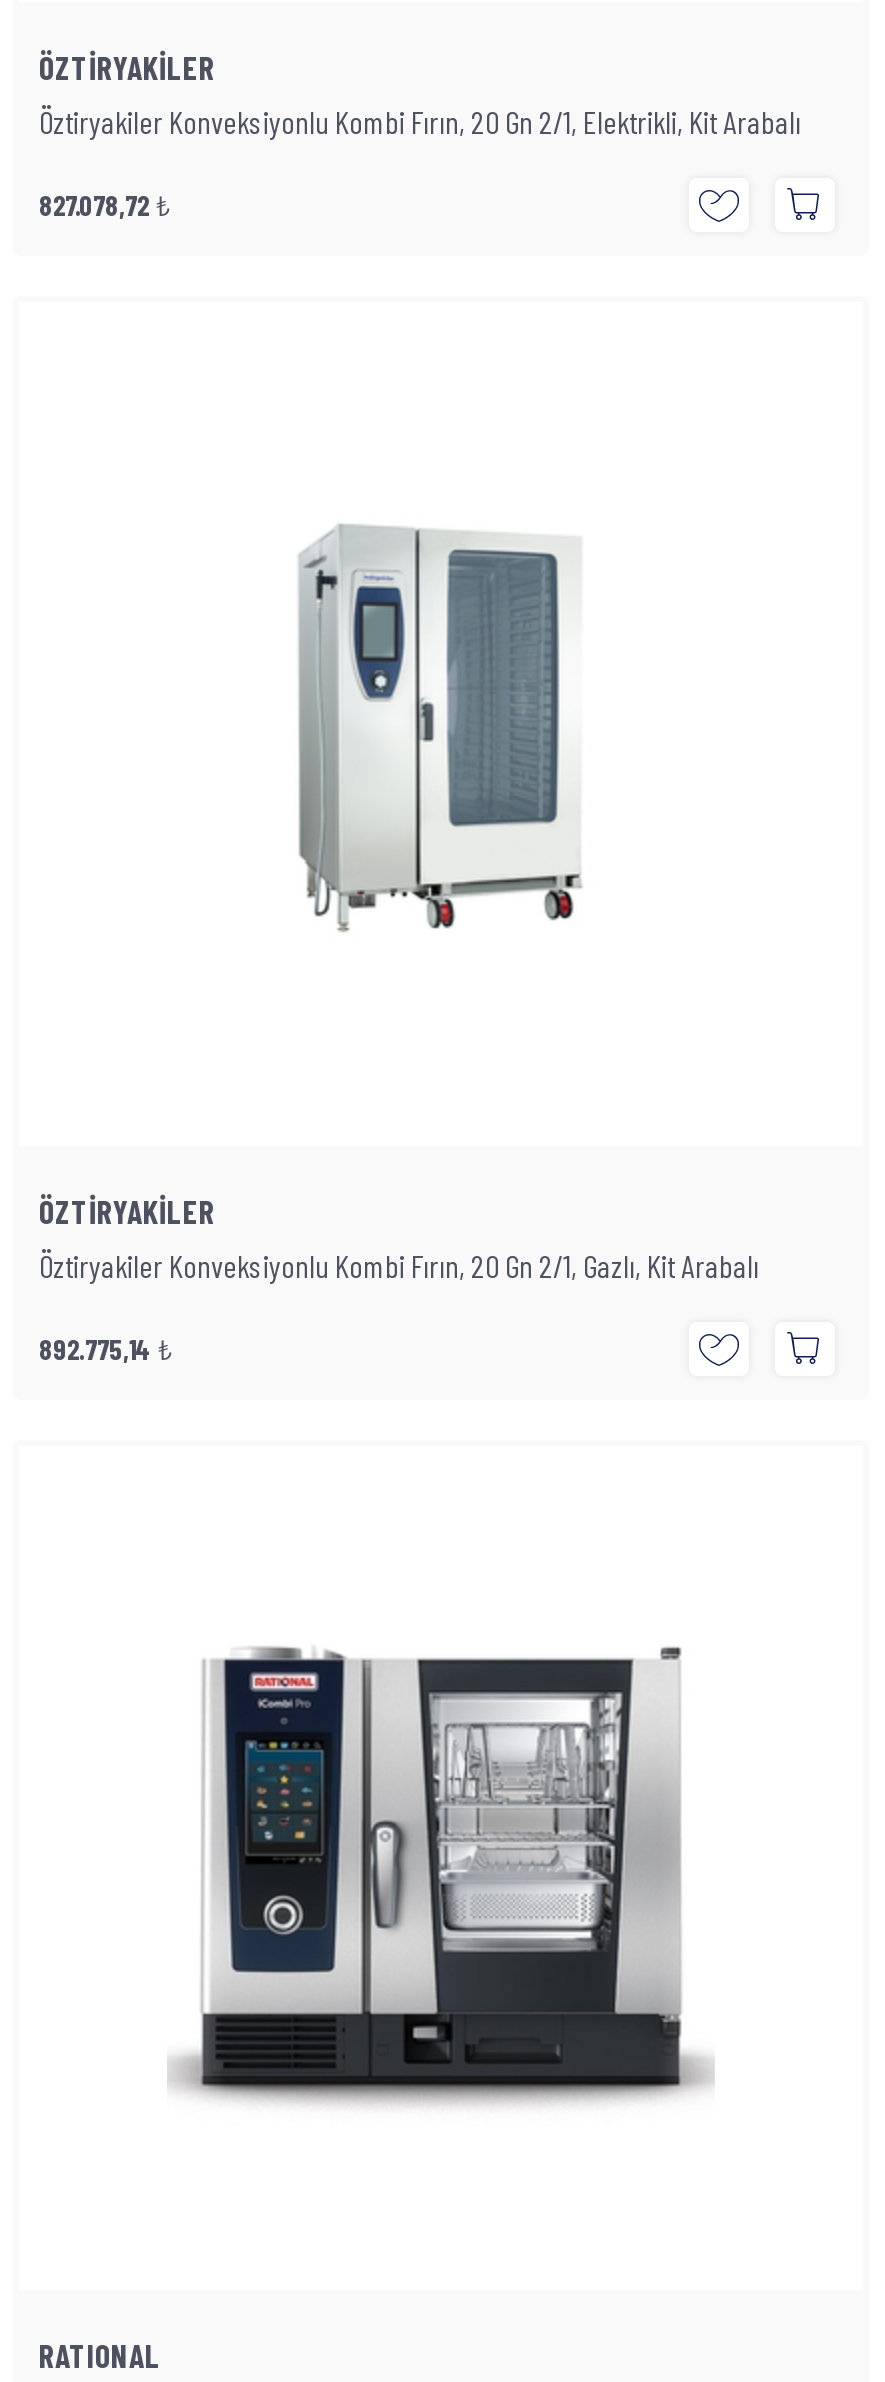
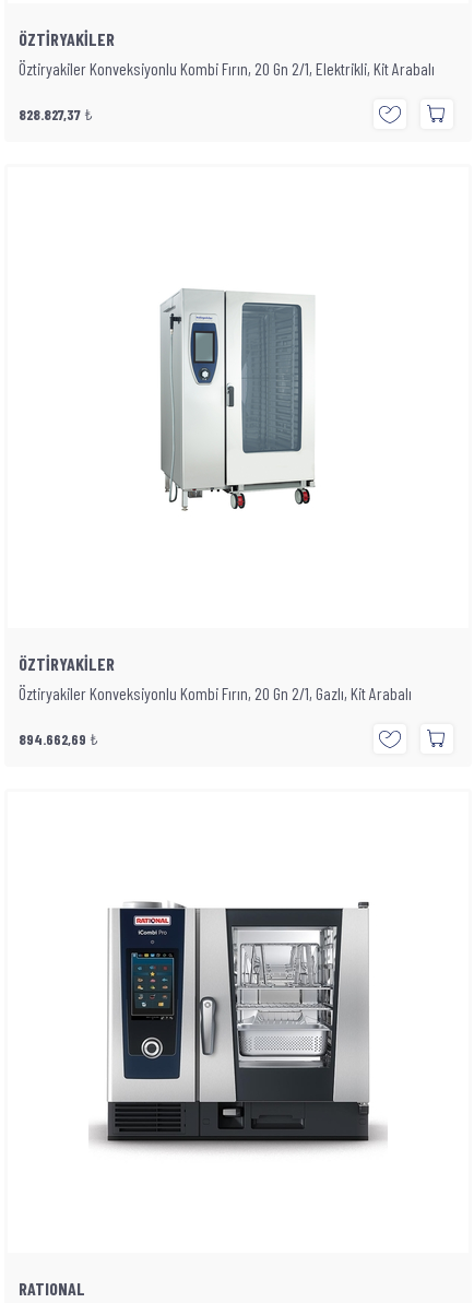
- 827.078,72 ₺
+ 828.827,37 ₺

- 892.775,14 ₺
+ 894.662,69 ₺
